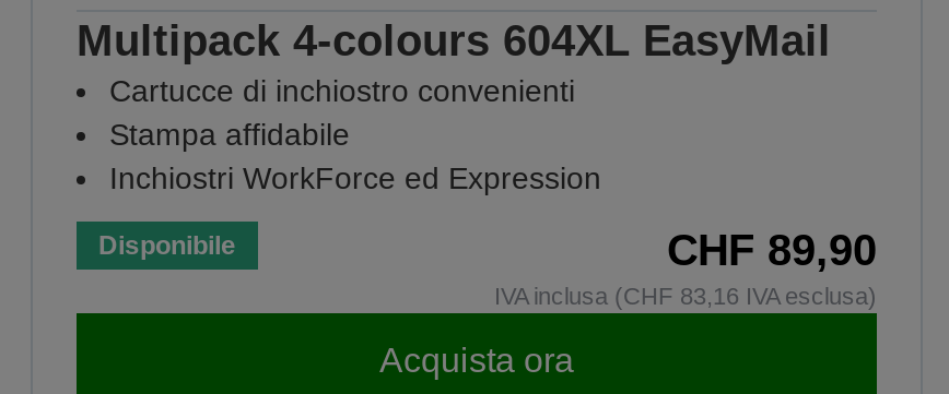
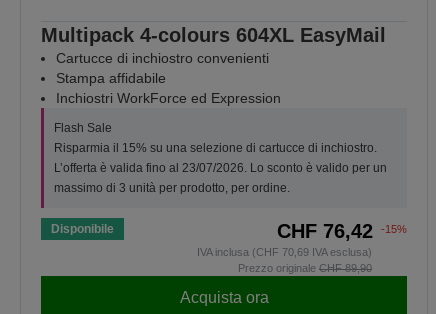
+ Flash Sale
+ Risparmia il 15% su una selezione di cartucce di inchiostro.
+ L’offerta è valida fino al 23/07/2026. Lo sconto è valido per un
+ massimo di 3 unità per prodotto, per ordine.

- CHF 89,90
- IVA inclusa (CHF 83,16 IVA esclusa)
+ CHF 76,42
+ -15%
+ IVA inclusa (CHF 70,69 IVA esclusa)
+ Prezzo originale CHF 89,90
